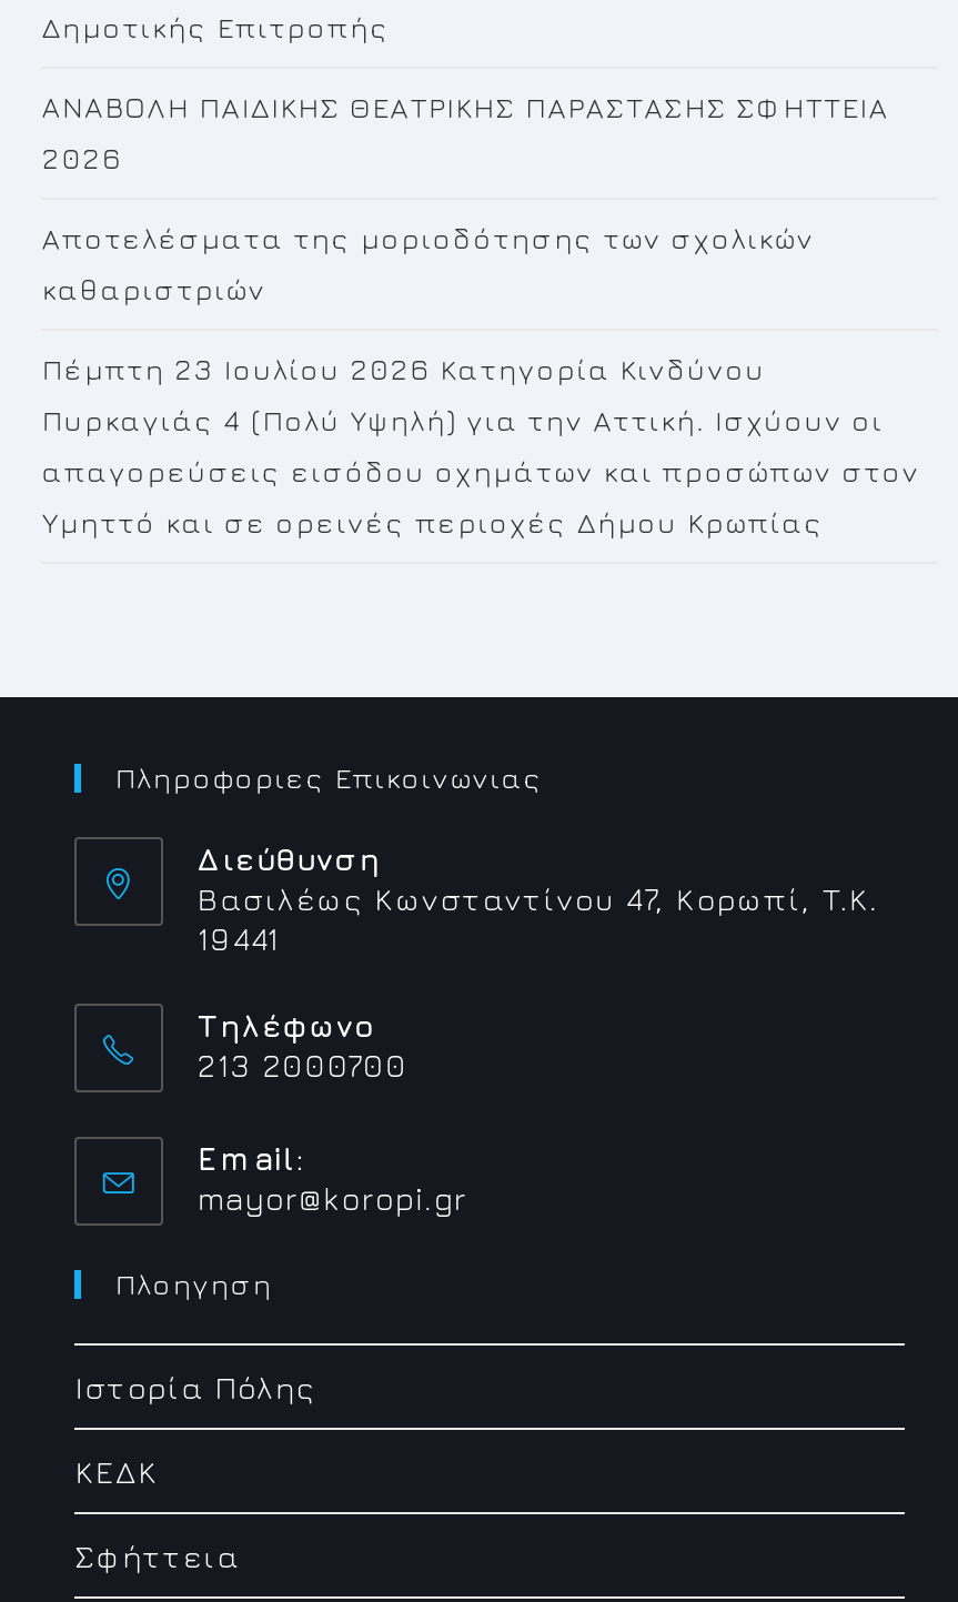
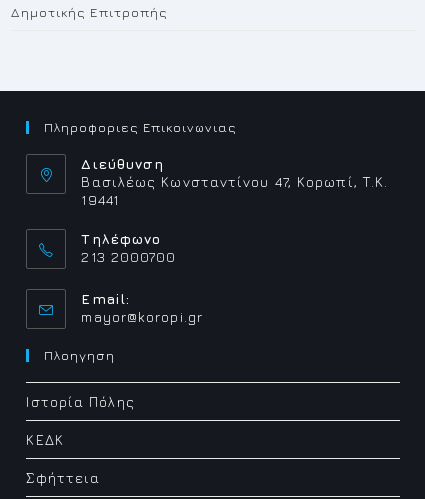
- ANABOΛΗ ΠΑΙΔΙΚΗΣ ΘΕΑΤΡΙΚΗΣ ΠΑΡΑΣΤΑΣΗΣ ΣΦΗΤΤΕΙΑ
- 2026
- Αποτελέσματα της μοριοδότησης των σχολικών
- καθαριστριών
- Πέμπτη 23 Ιουλίου 2026 Κατηγορία Κινδύνου
- Πυρκαγιάς 4 (Πολύ Υψηλή) για την Αττική. Ισχύουν οι
- απαγορεύσεις εισόδου οχημάτων και προσώπων στον
- Υμηττό και σε ορεινές περιοχές Δήμου Κρωπίας
